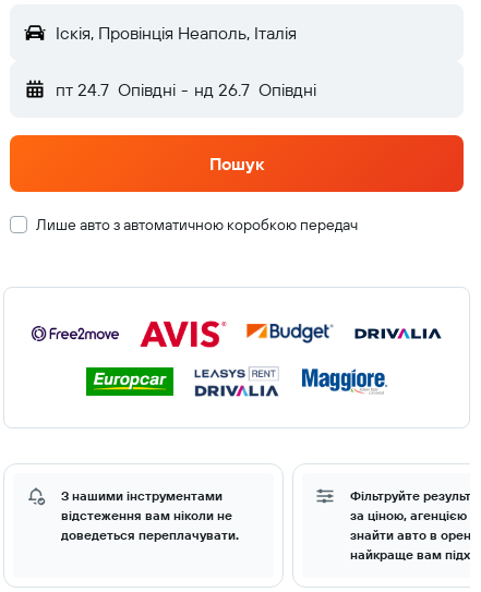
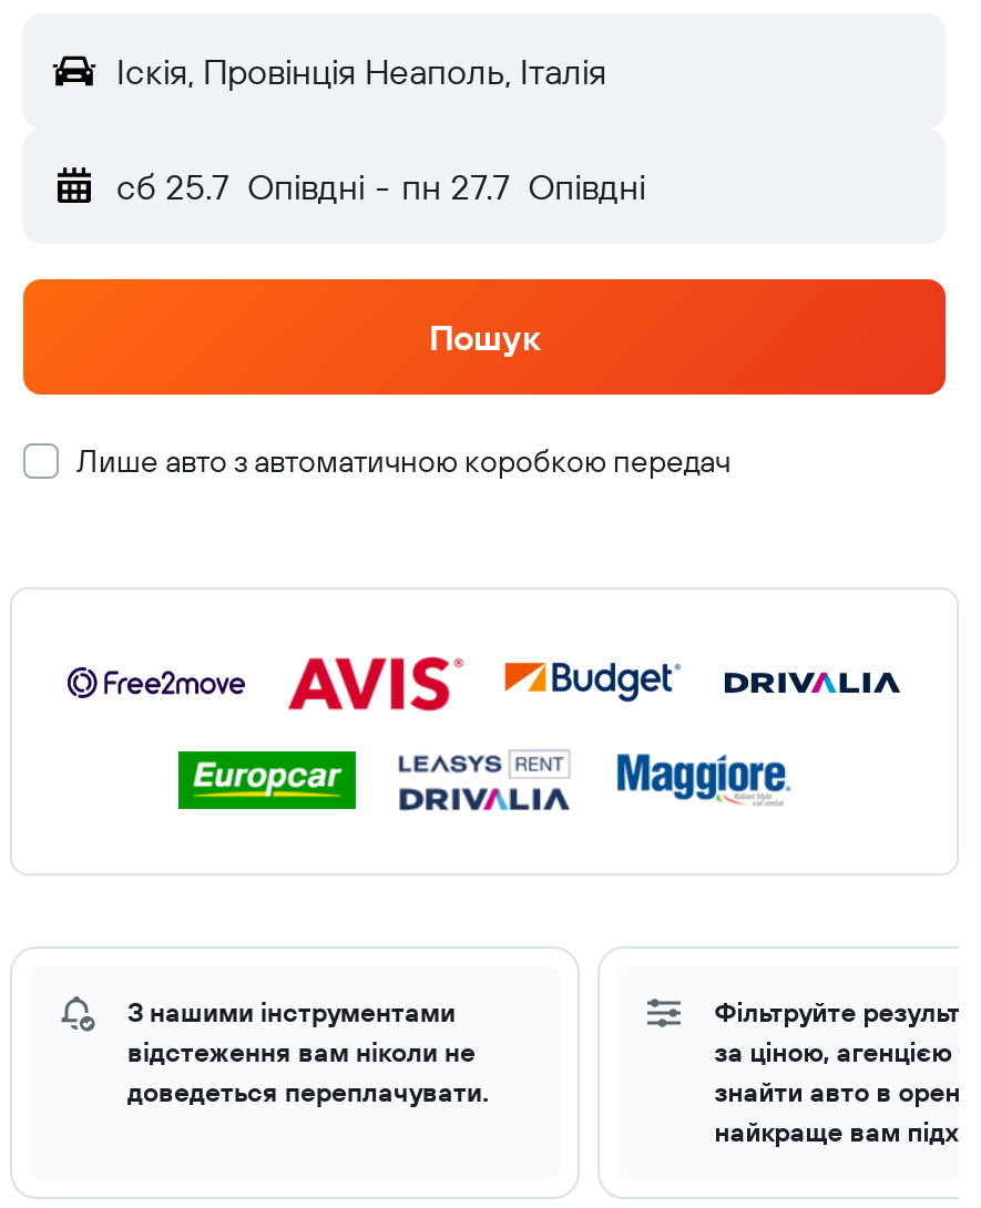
- пт 24.7 Опівдні - нд 26.7 Опівдні
+ сб 25.7 Опівдні - пн 27.7 Опівдні
